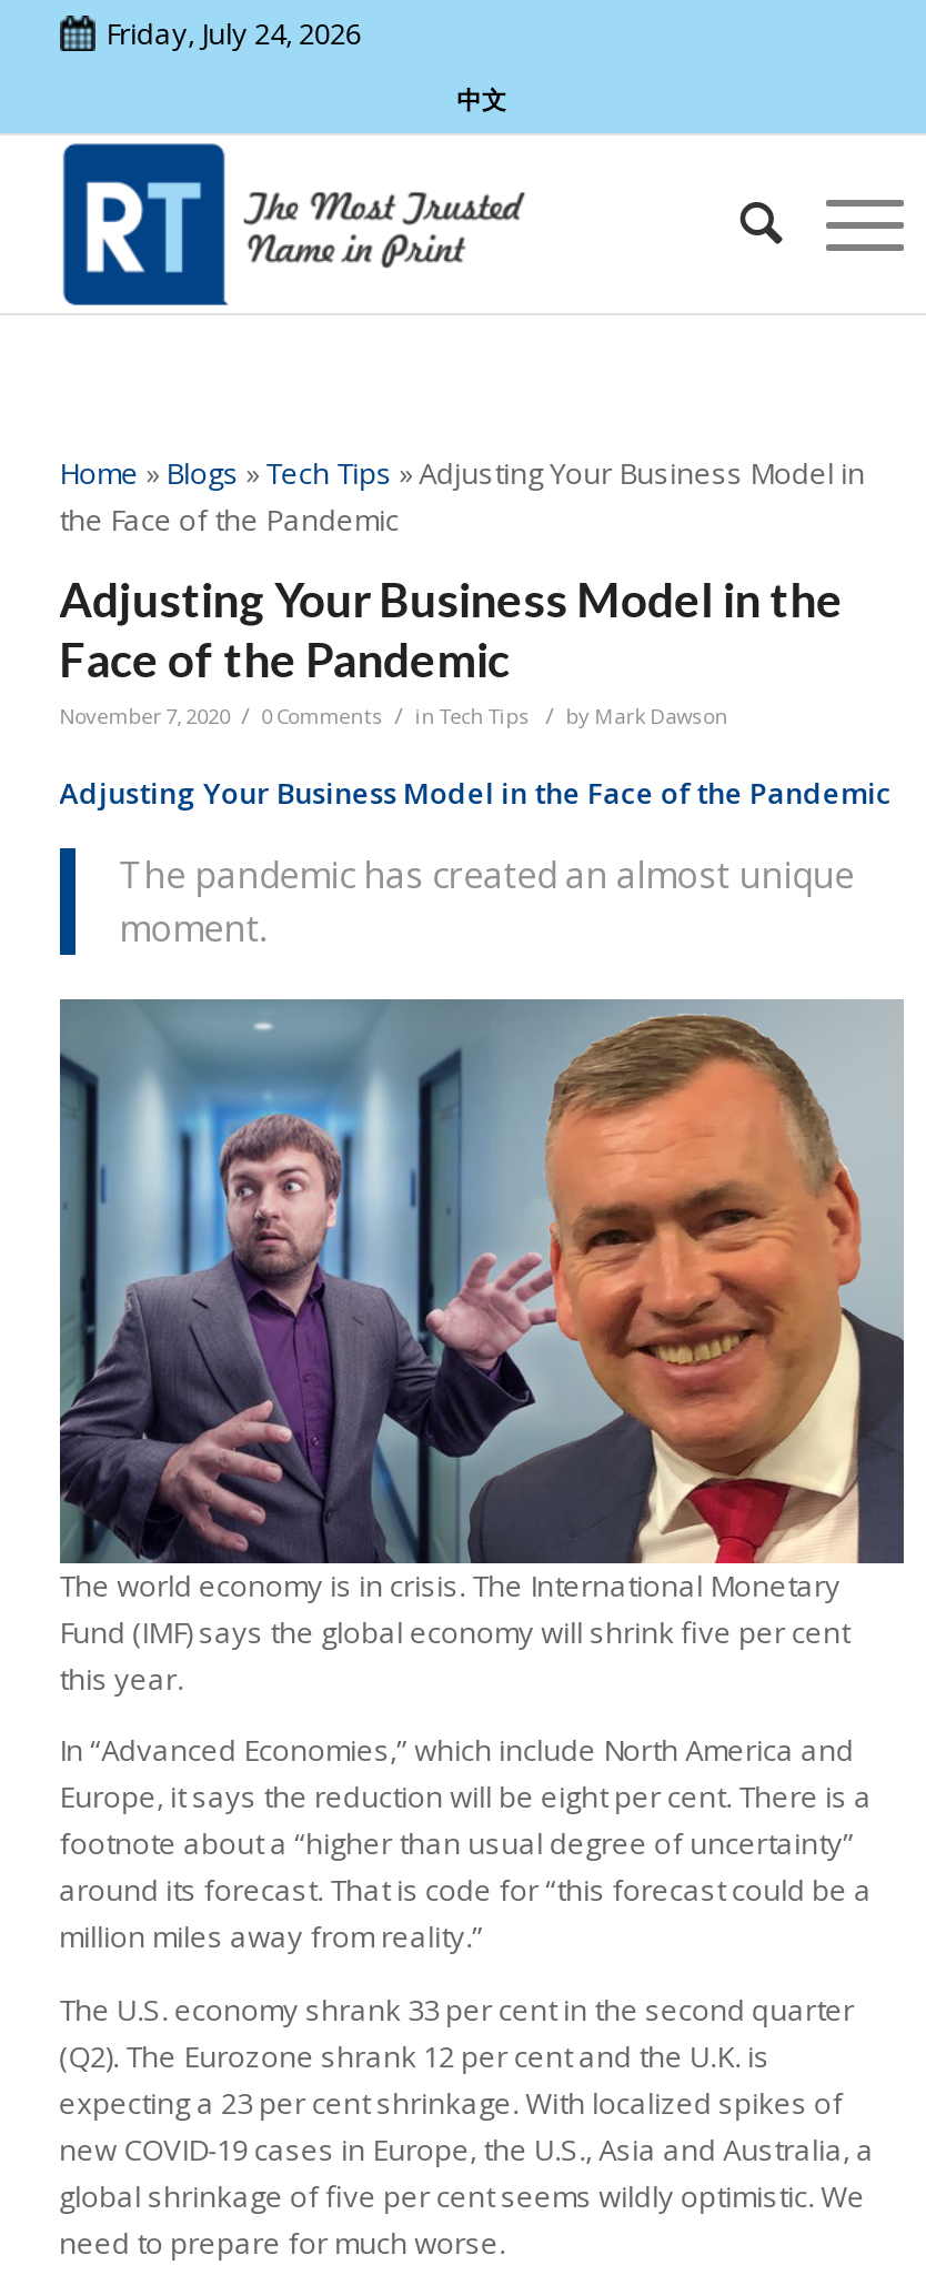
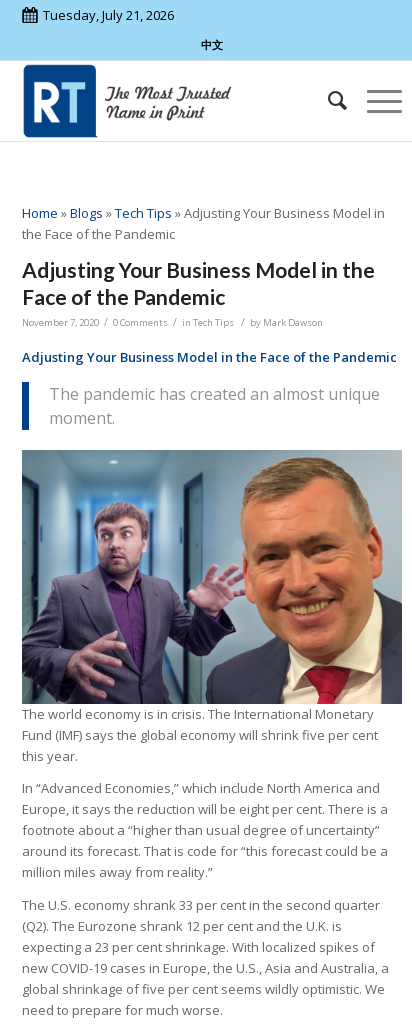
- Friday, July 24, 2026
+ Tuesday, July 21, 2026
